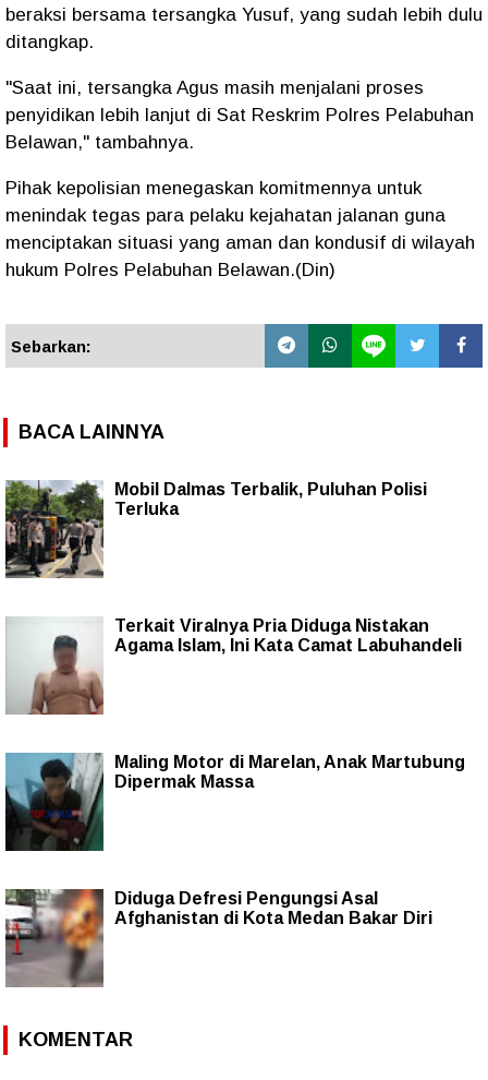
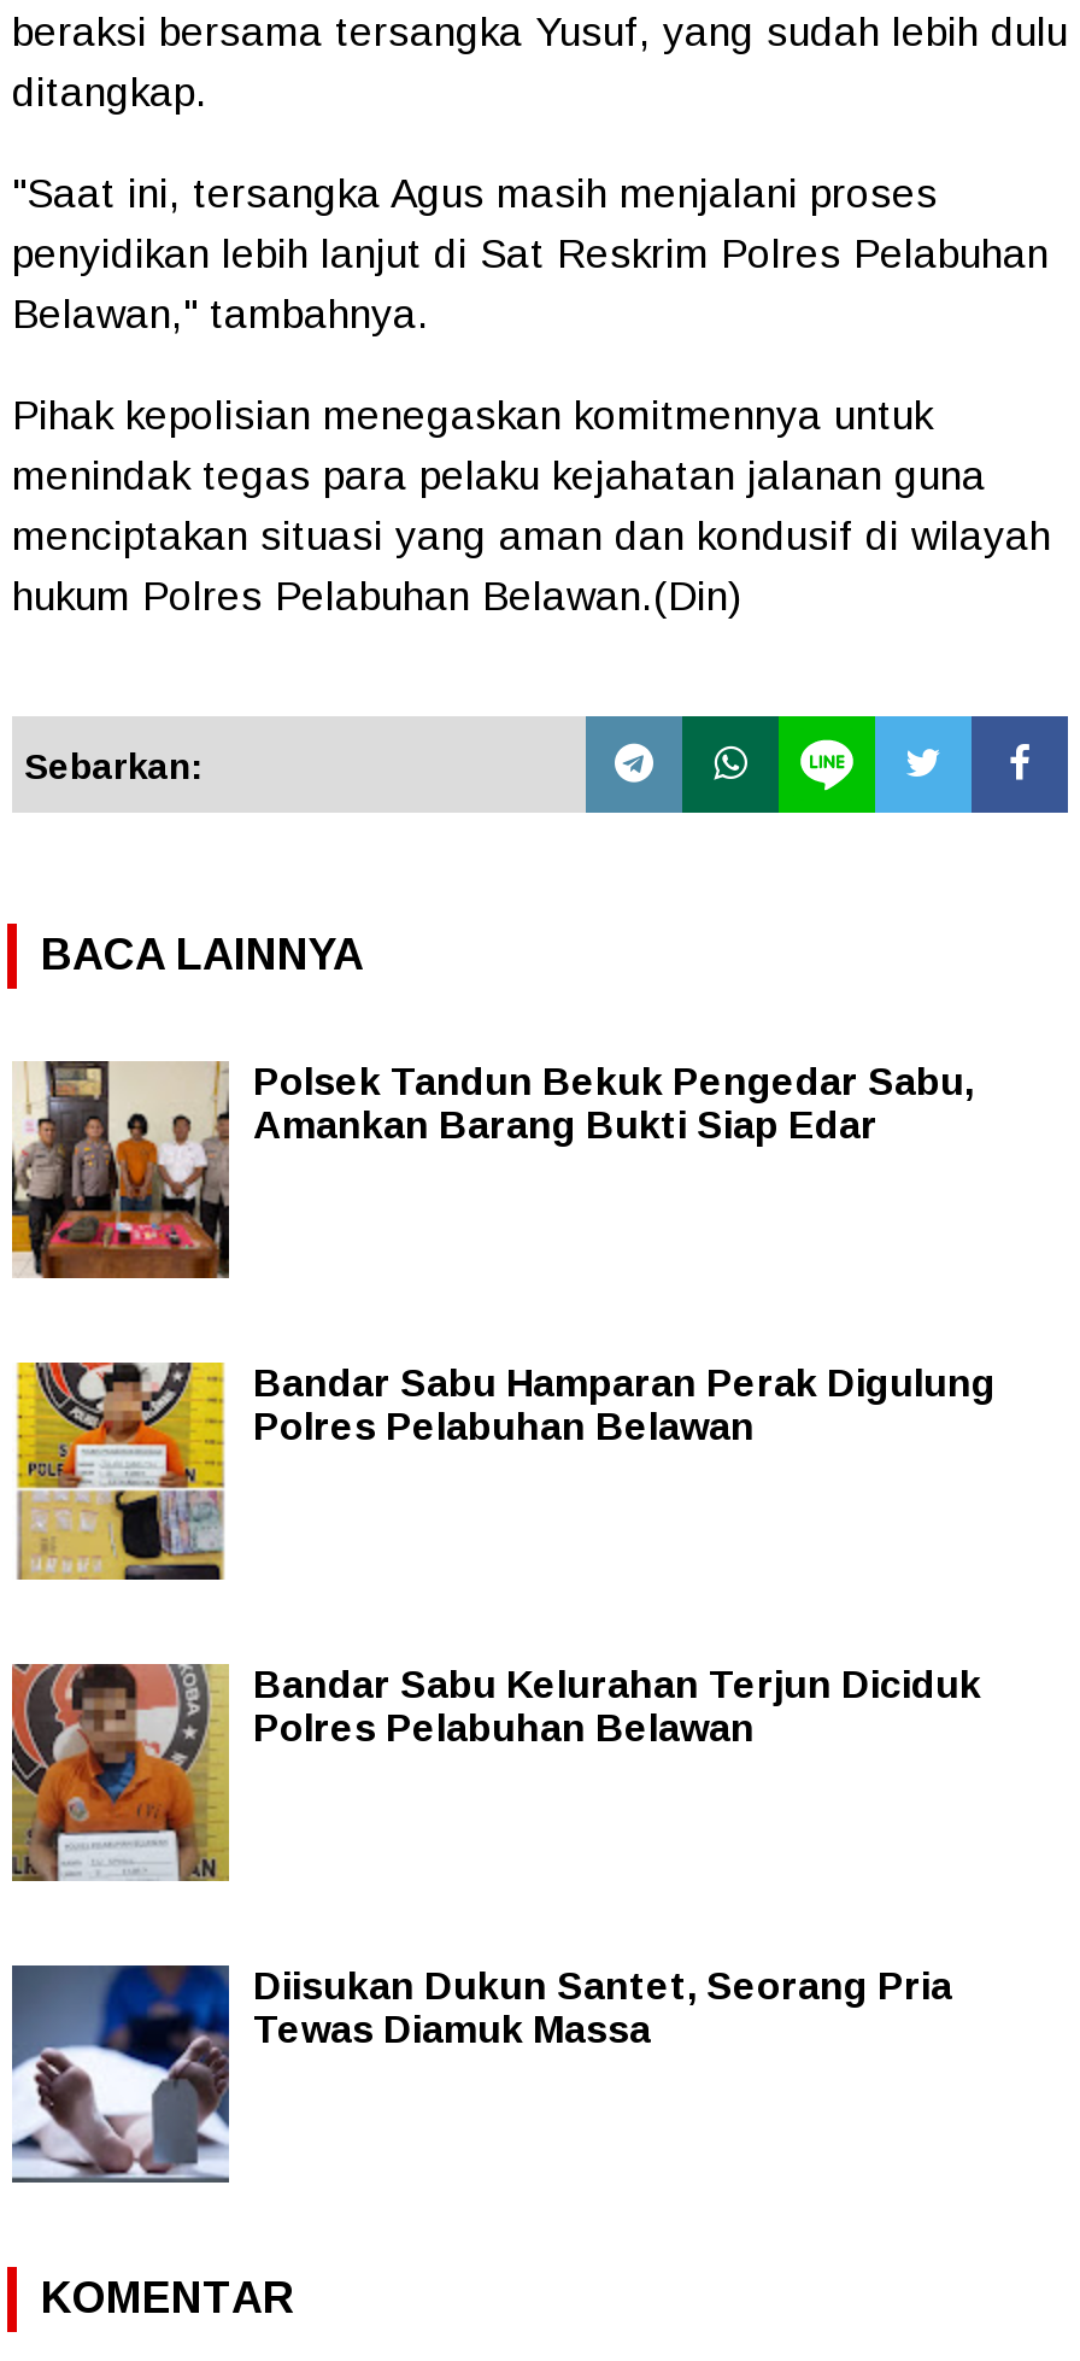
- [image]
- Mobil Dalmas Terbalik, Puluhan Polisi
- Terluka
+ [image]
+ Polsek Tandun Bekuk Pengedar Sabu,
+ Amankan Barang Bukti Siap Edar

- [image]
- Terkait Viralnya Pria Diduga Nistakan
- Agama Islam, Ini Kata Camat Labuhandeli
+ [image]
+ Bandar Sabu Hamparan Perak Digulung
+ Polres Pelabuhan Belawan

- [image]
- Maling Motor di Marelan, Anak Martubung
- Dipermak Massa
+ [image]
+ Bandar Sabu Kelurahan Terjun Diciduk
+ Polres Pelabuhan Belawan

- [image]
- Diduga Defresi Pengungsi Asal
- Afghanistan di Kota Medan Bakar Diri
+ [image]
+ Diisukan Dukun Santet, Seorang Pria
+ Tewas Diamuk Massa
